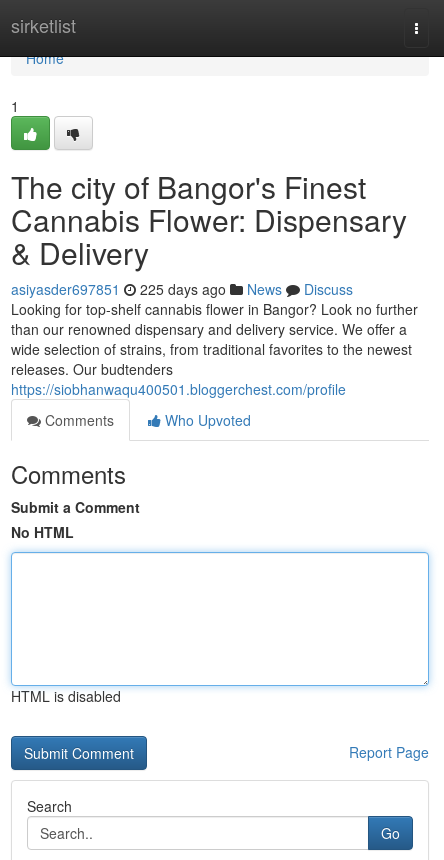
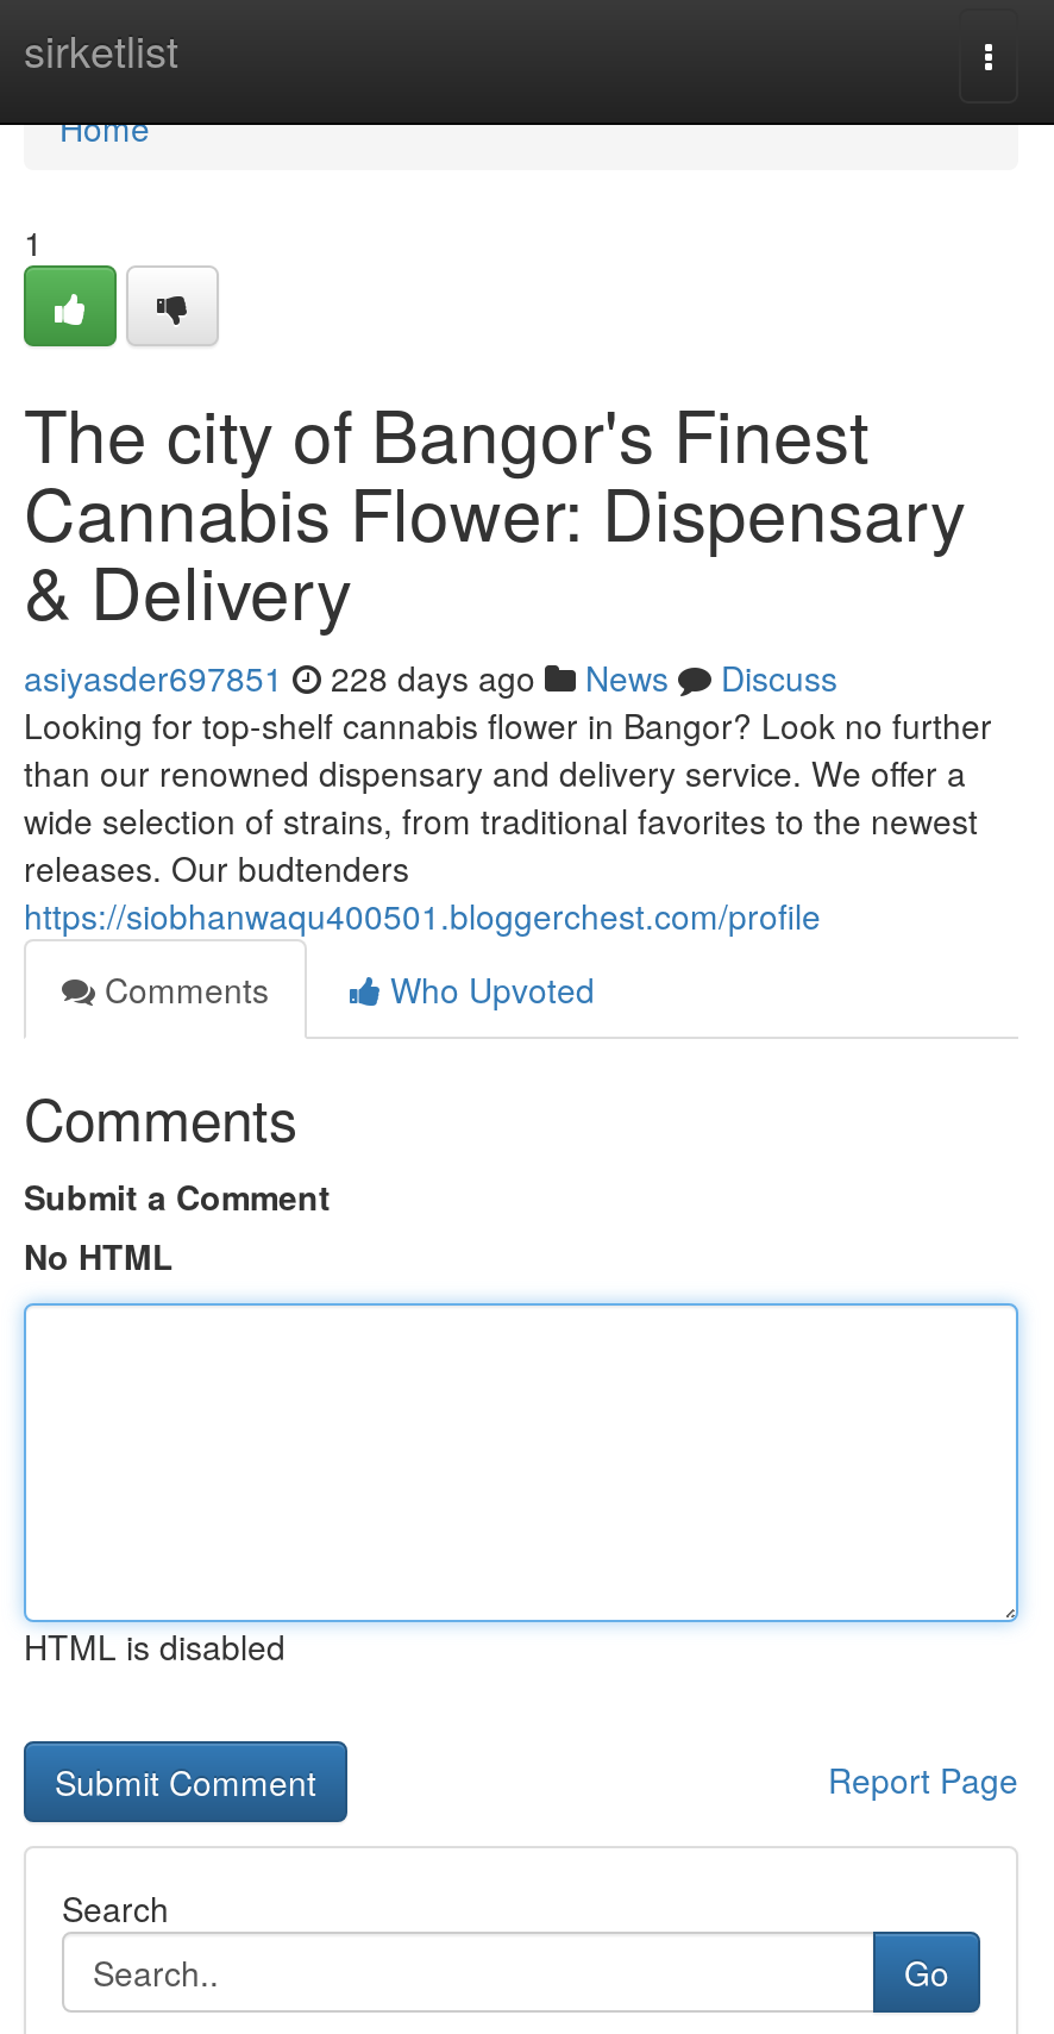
- asiyasder697851 225 days ago News Discuss
+ asiyasder697851 228 days ago News Discuss
